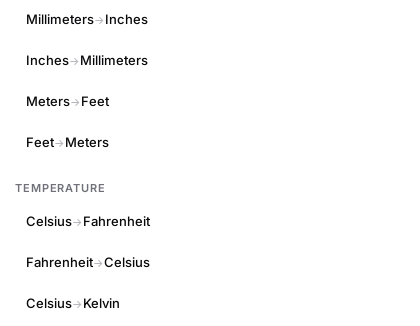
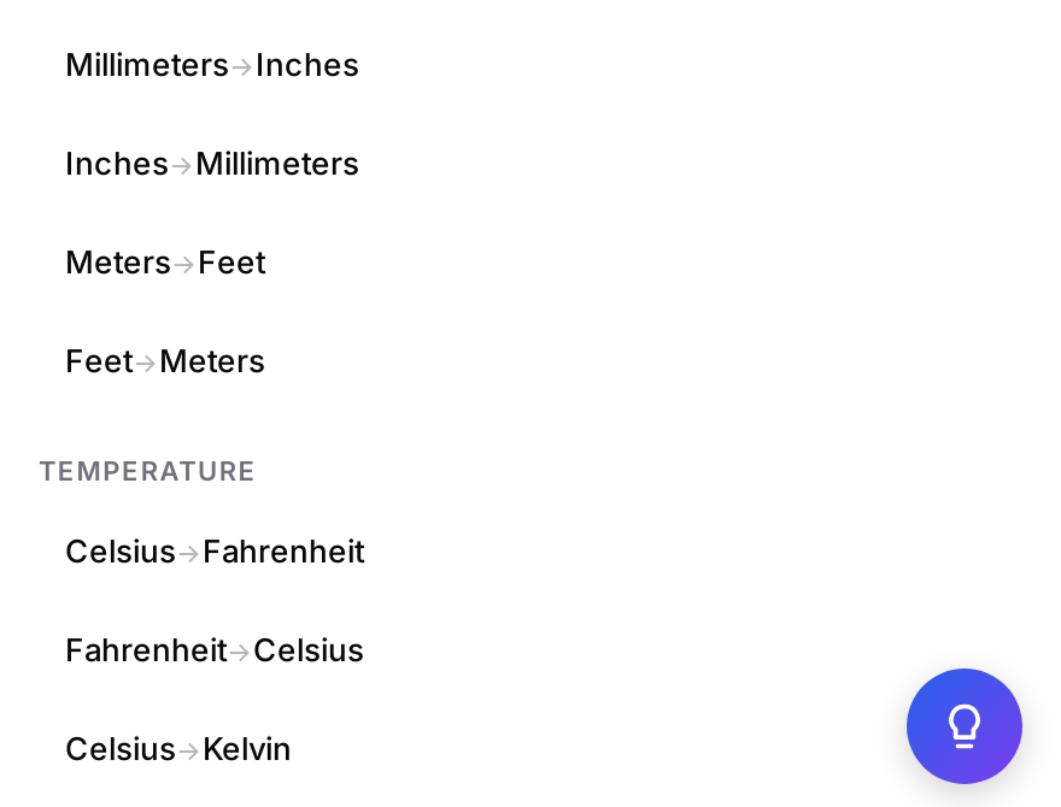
+ [image]
